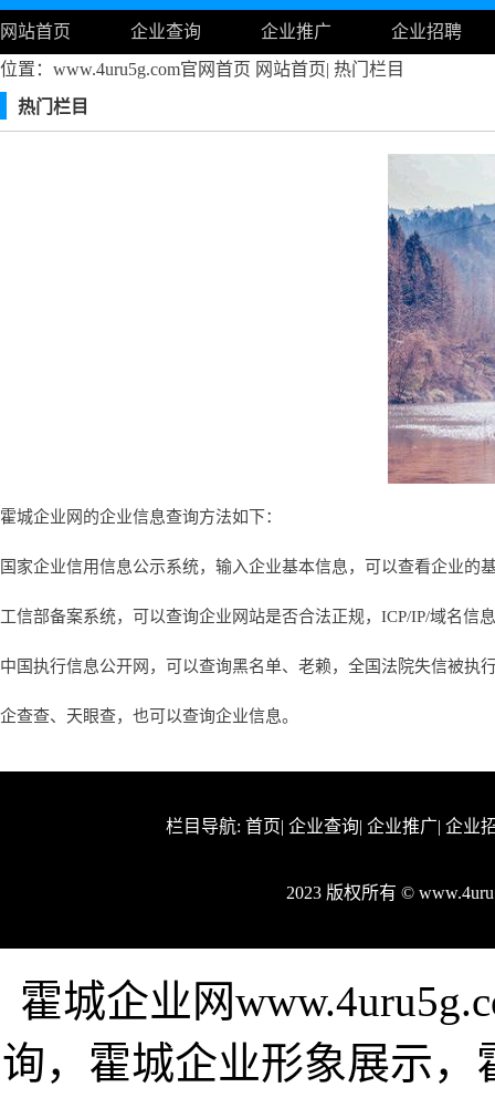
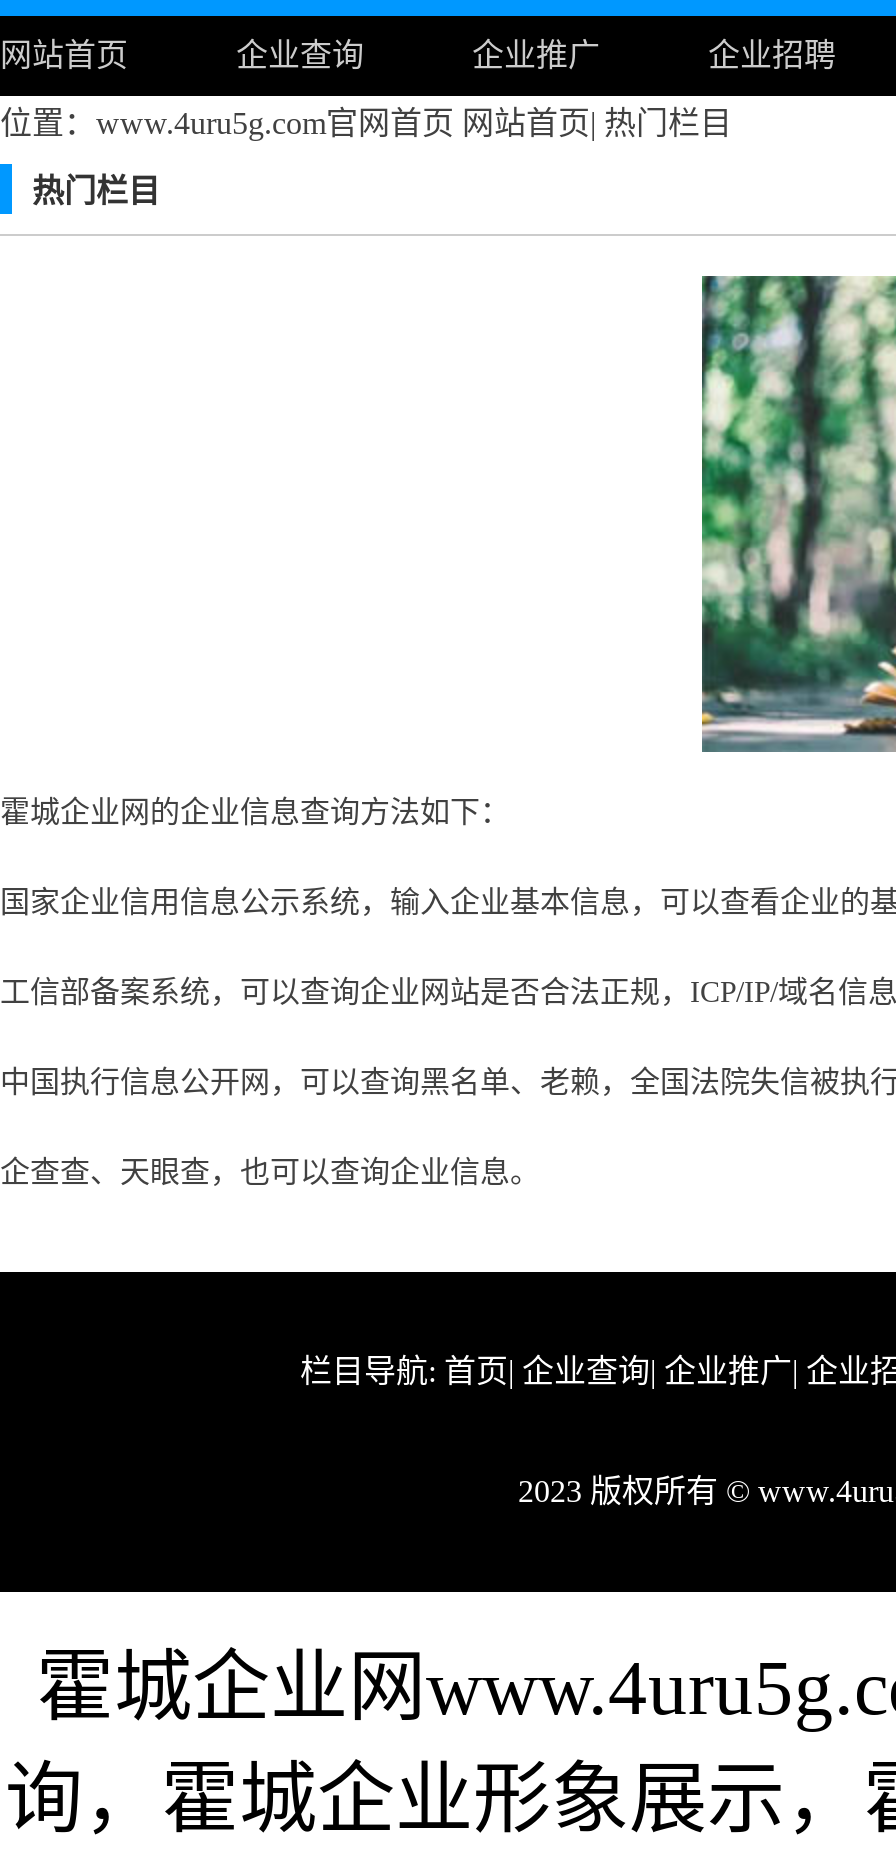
- [image]
+ [image]
